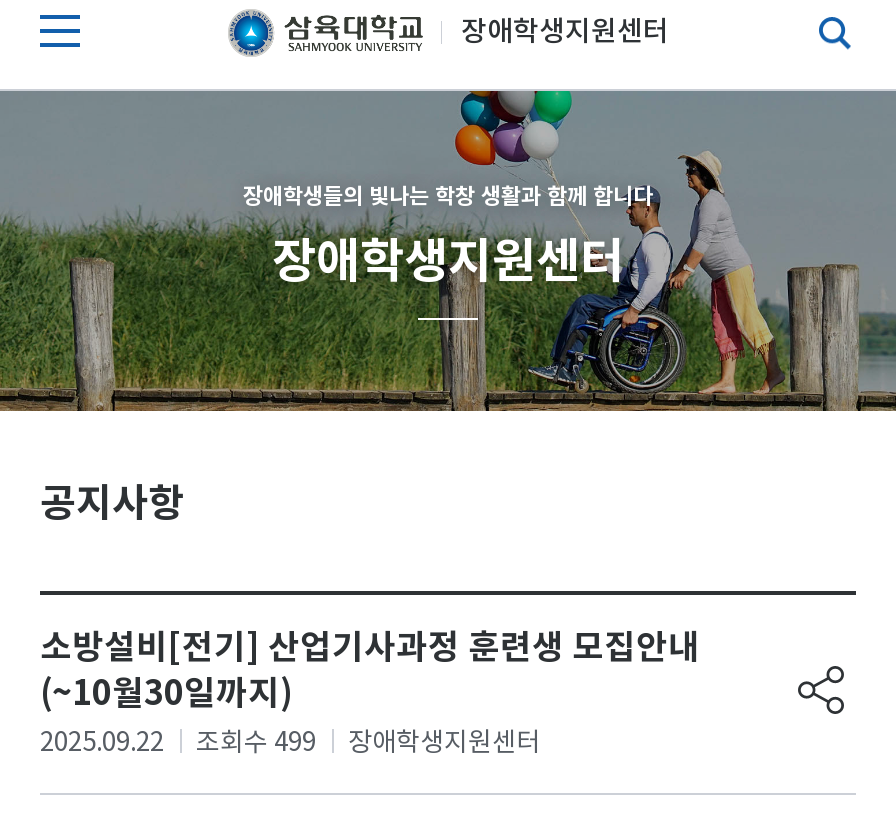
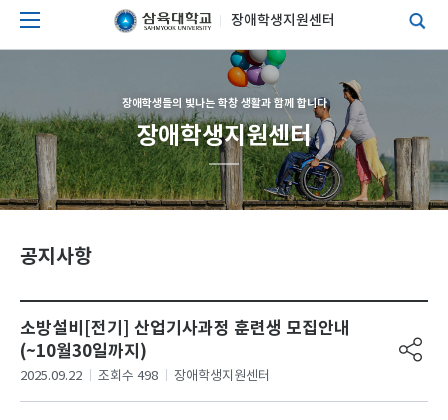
- 2025.09.22 조회수 499 장애학생지원센터
+ 2025.09.22 조회수 498 장애학생지원센터
